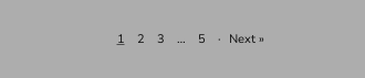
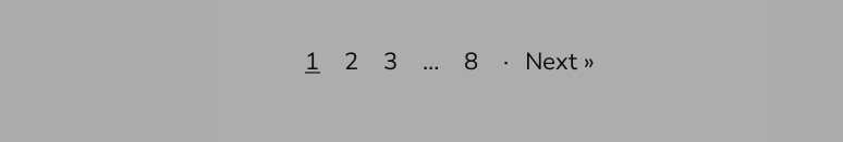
- 5
+ 8
